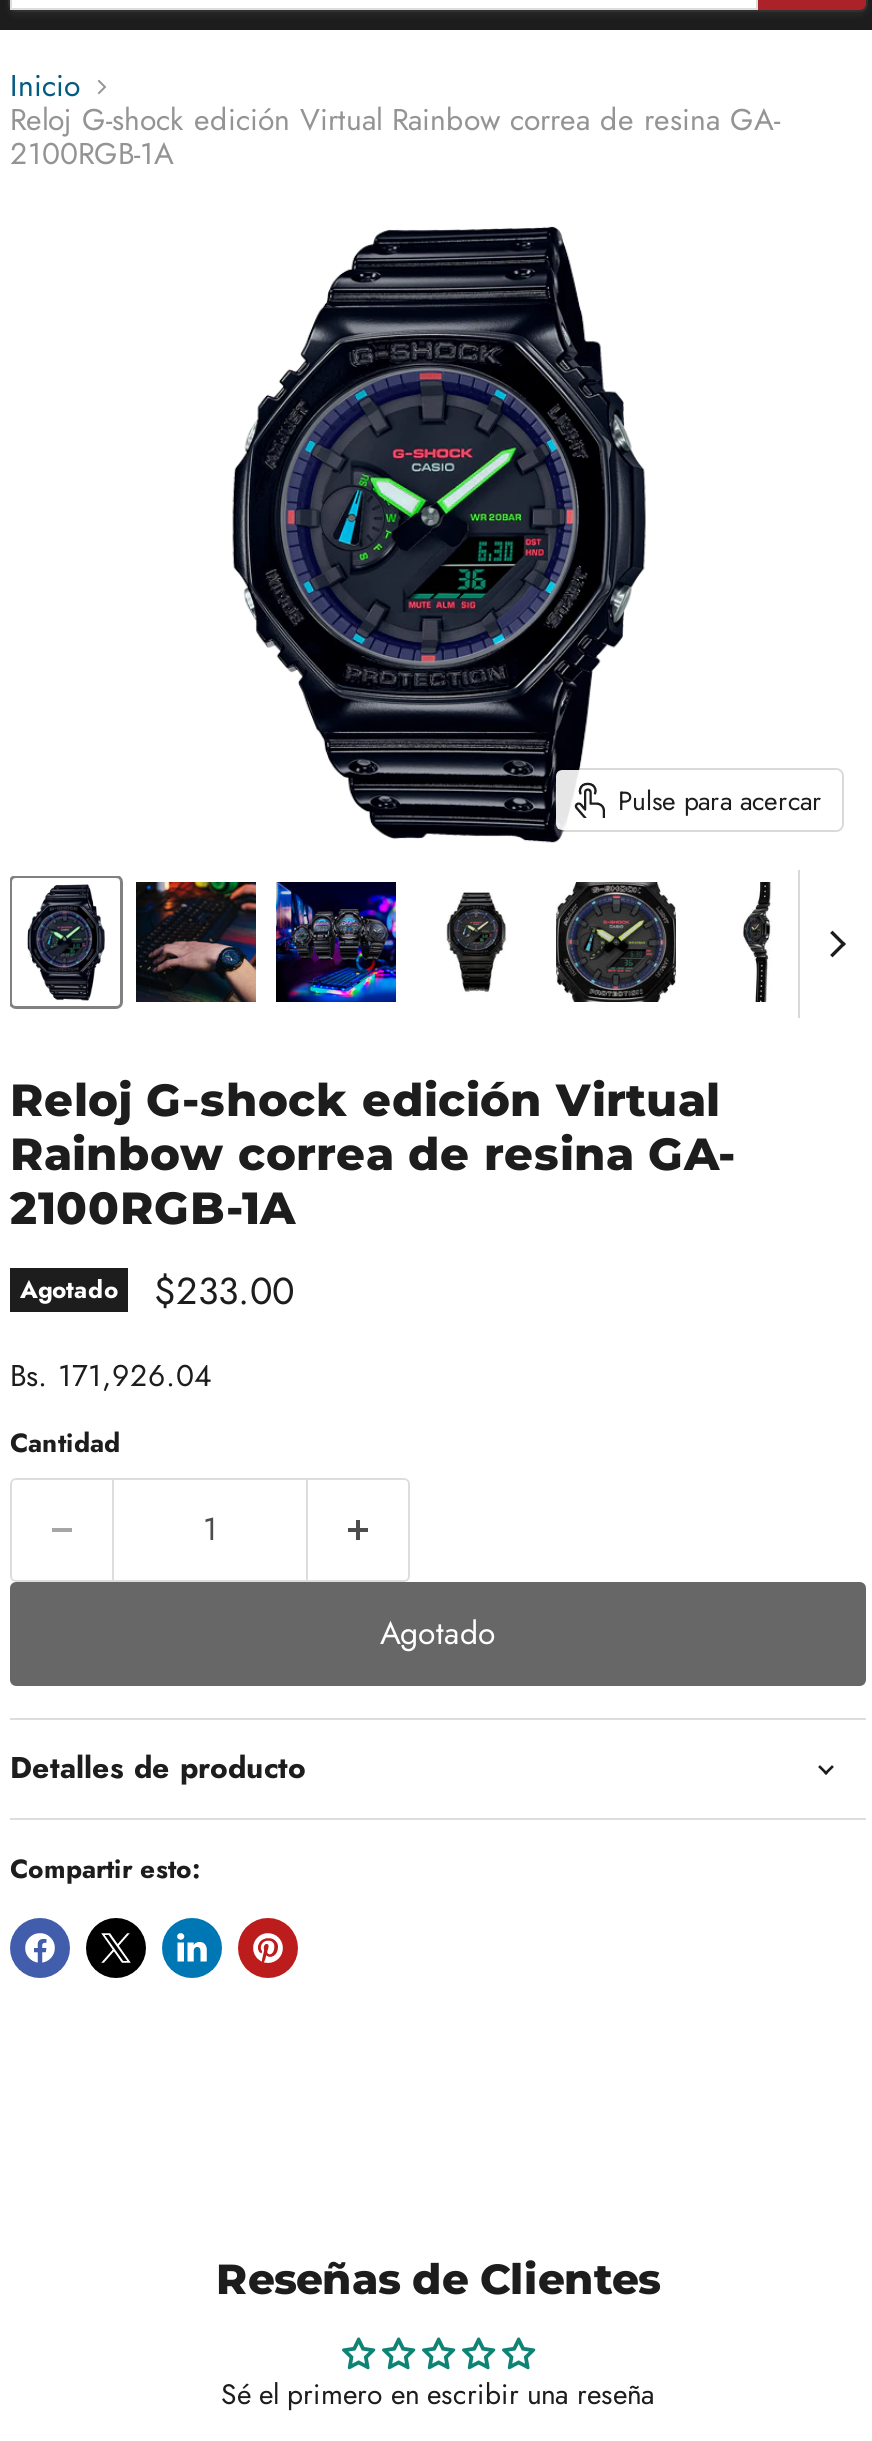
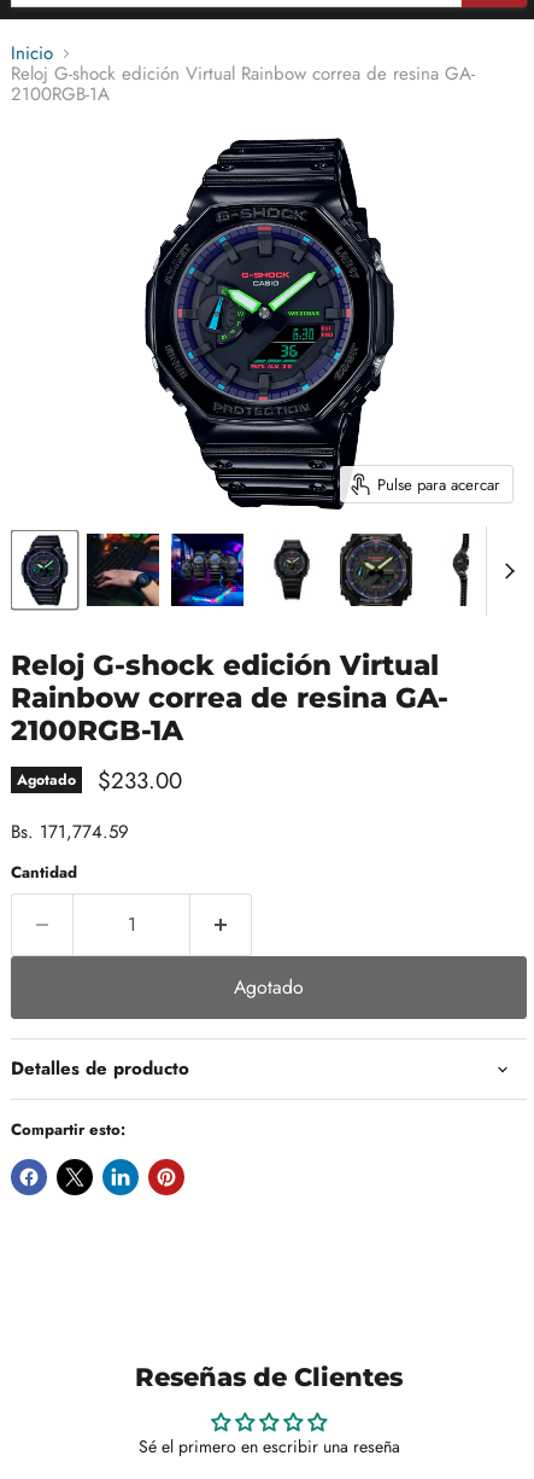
- Bs. 171,926.04
+ Bs. 171,774.59
